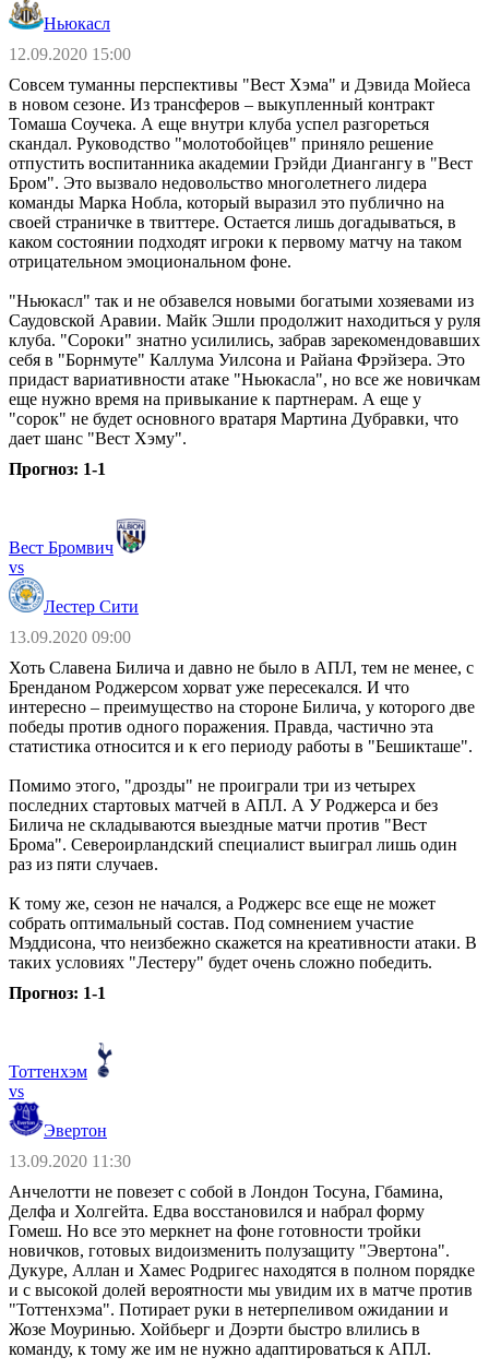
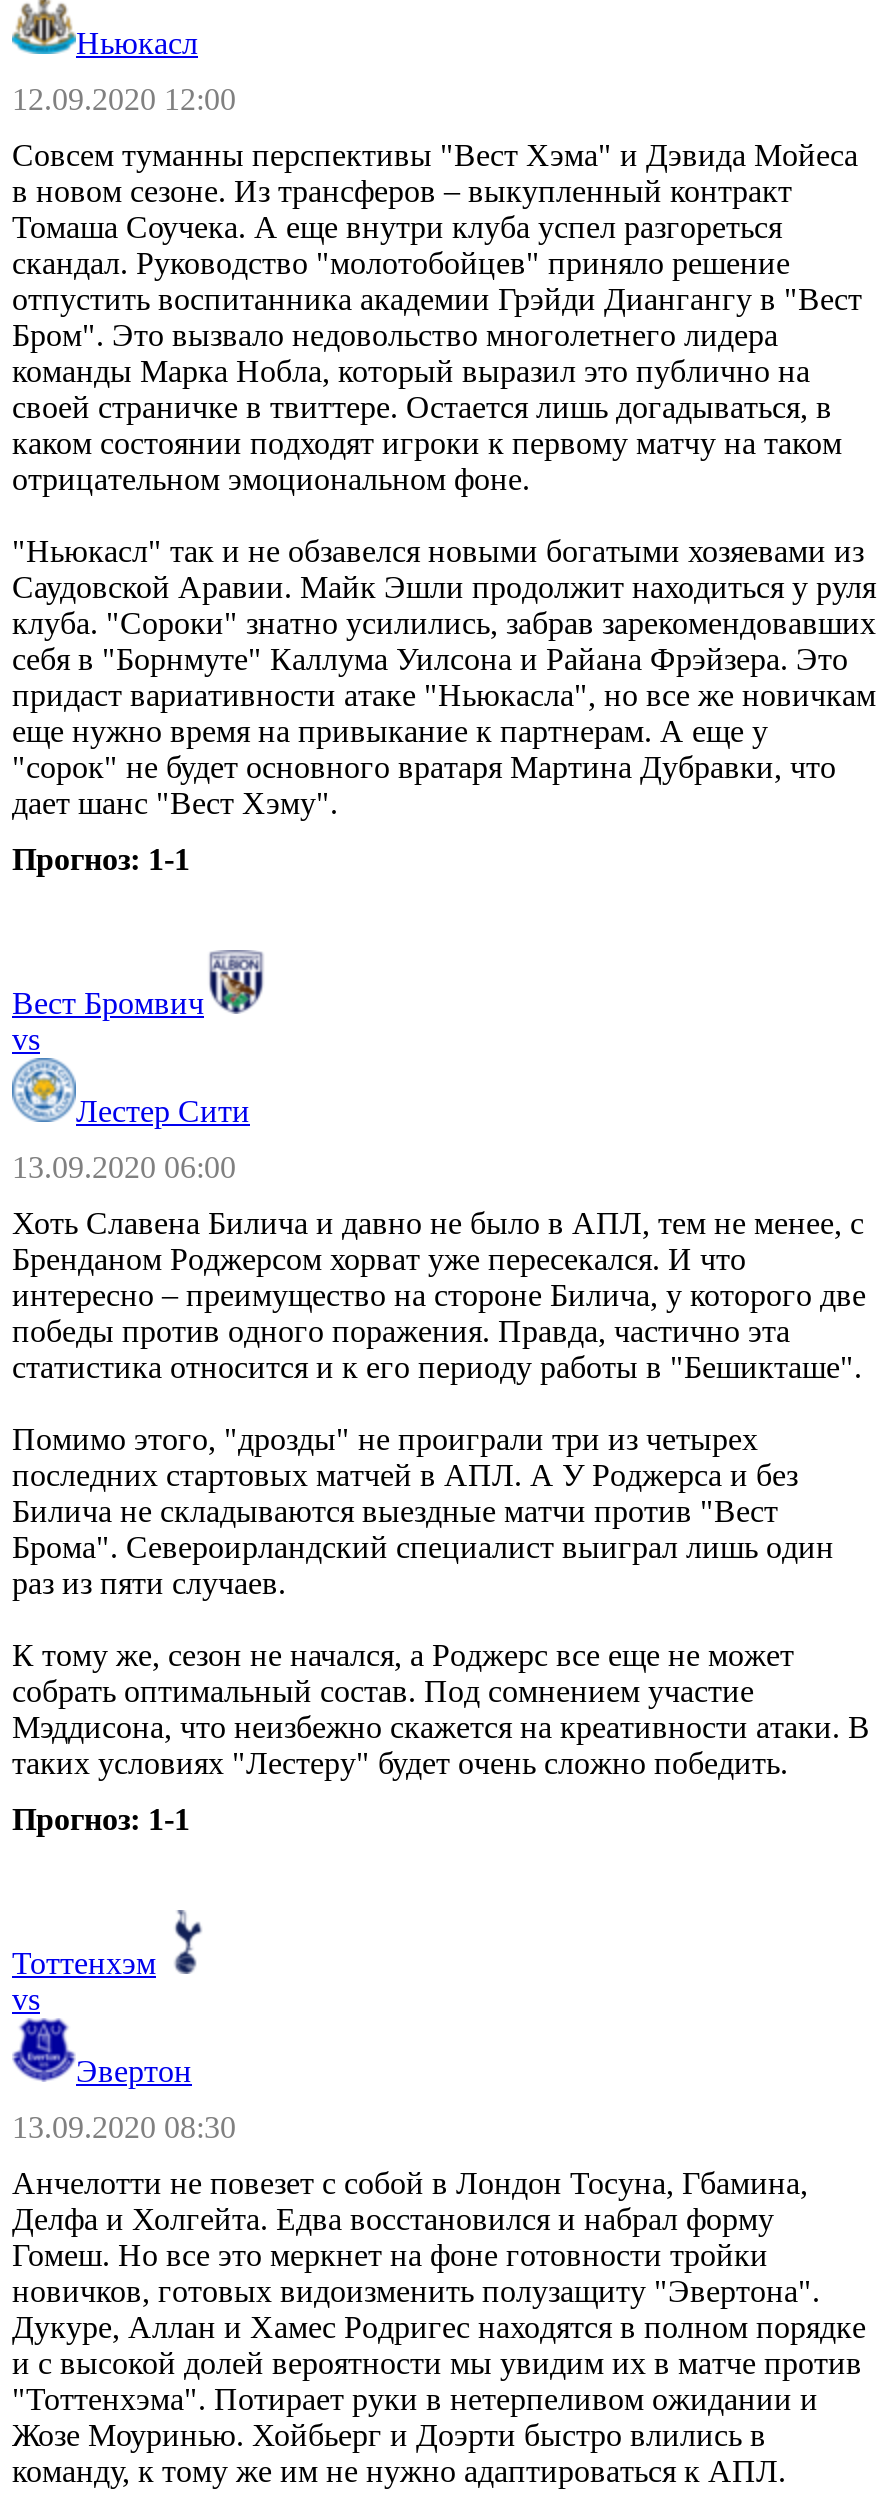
- 12.09.2020 15:00
+ 12.09.2020 12:00

- 13.09.2020 09:00
+ 13.09.2020 06:00

- 13.09.2020 11:30
+ 13.09.2020 08:30
